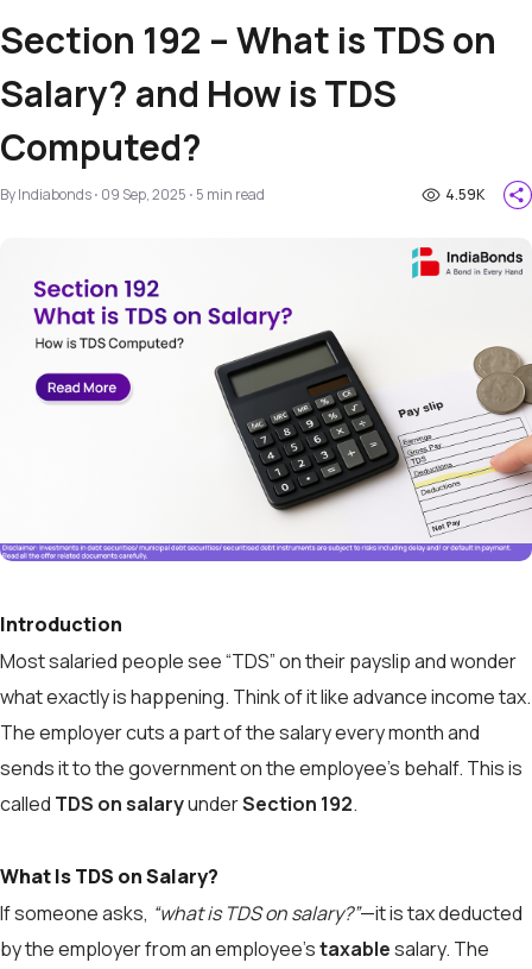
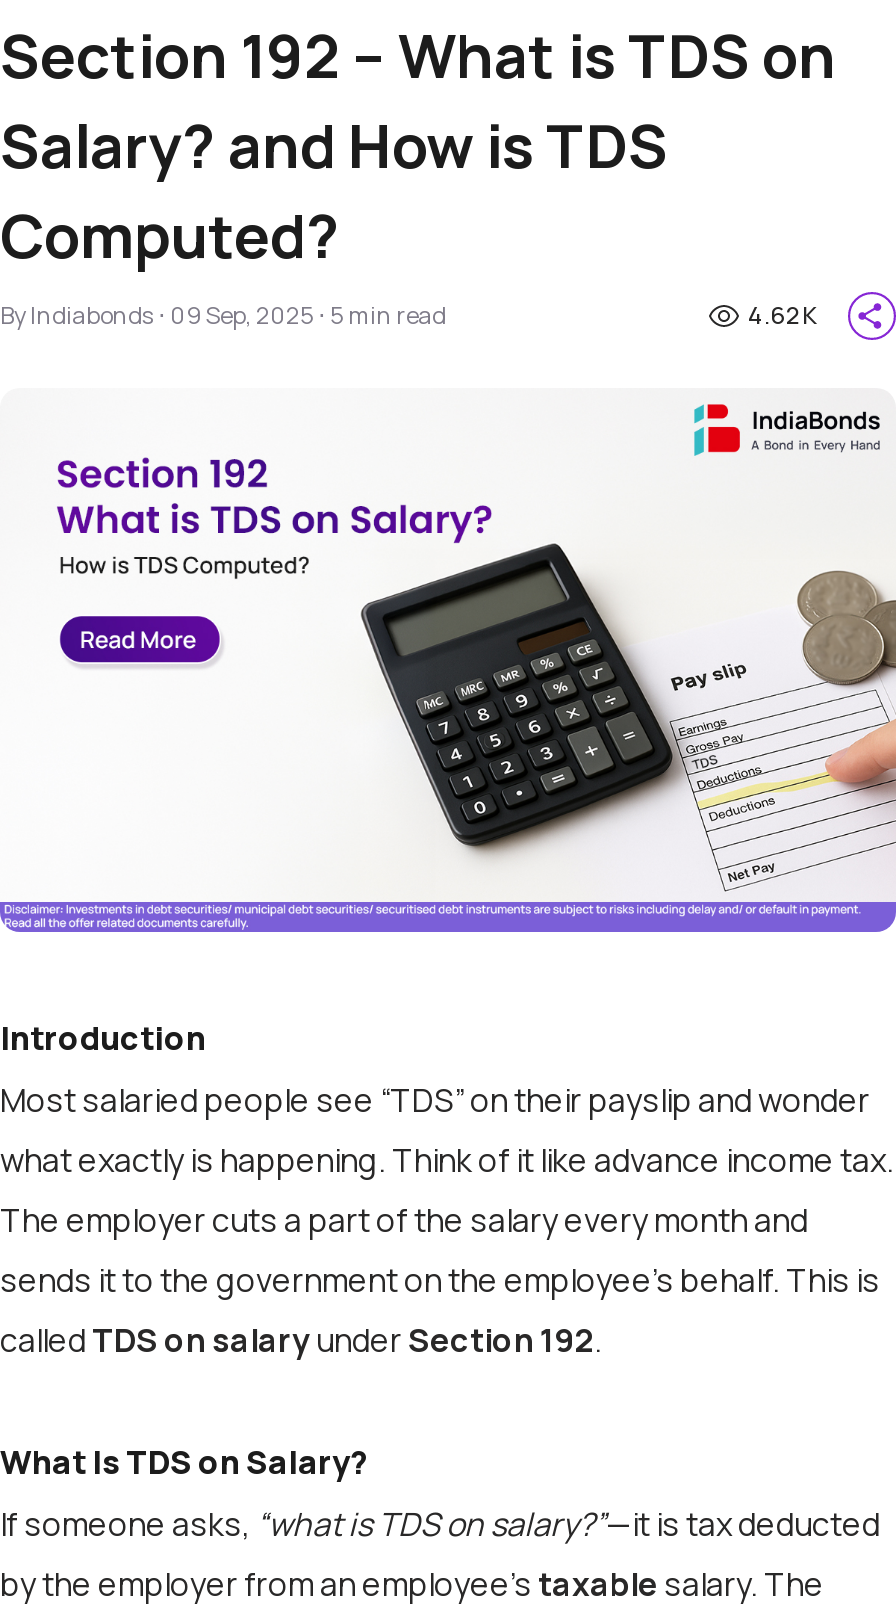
- 4.59K
+ 4.62K
